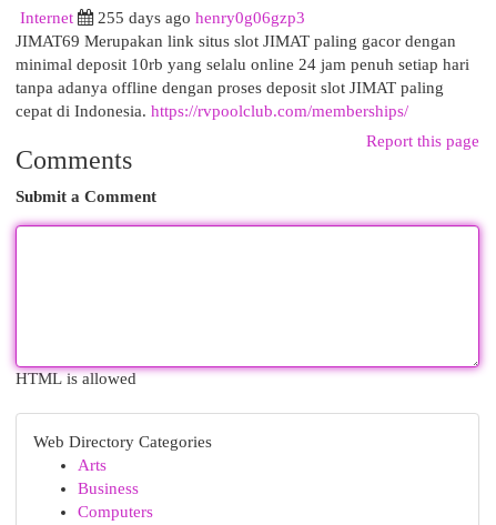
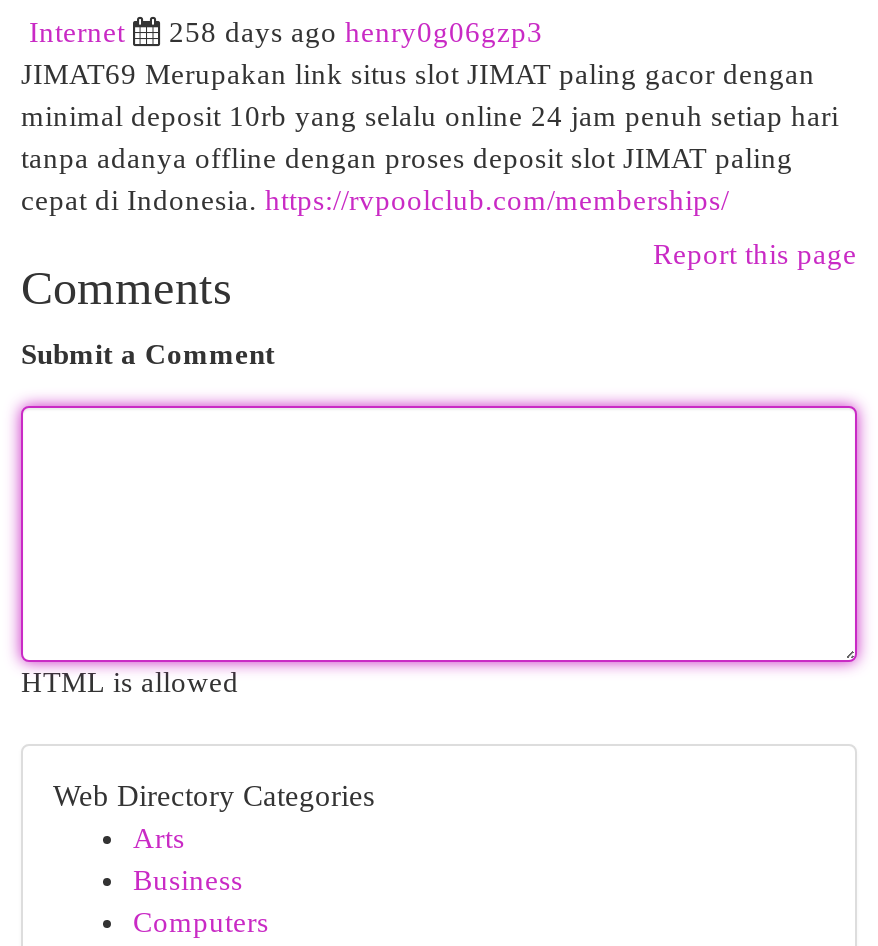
- 255 days ago henry0g06gzp3
+ 258 days ago henry0g06gzp3
